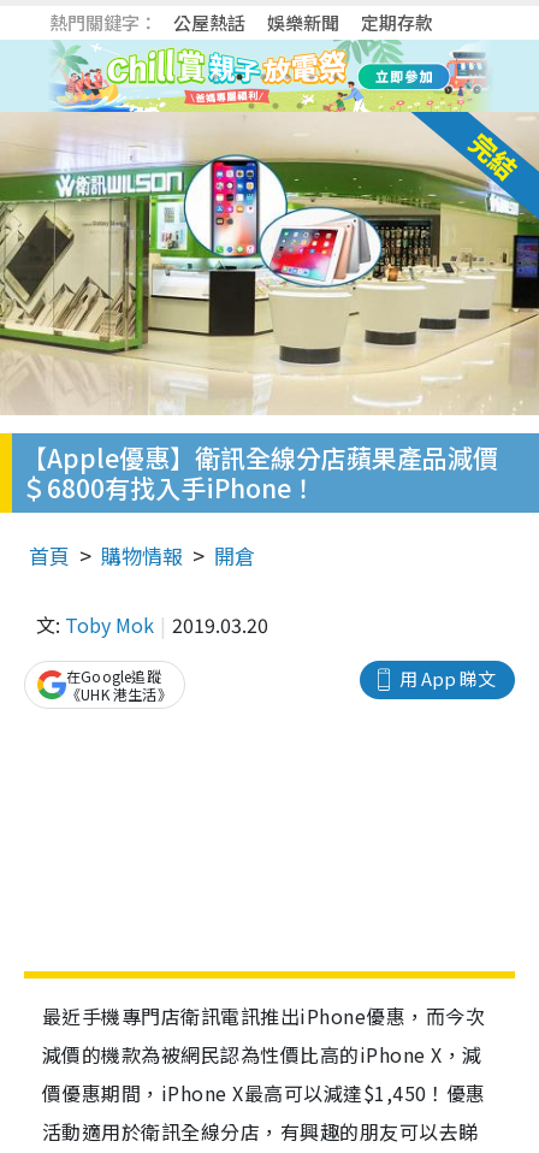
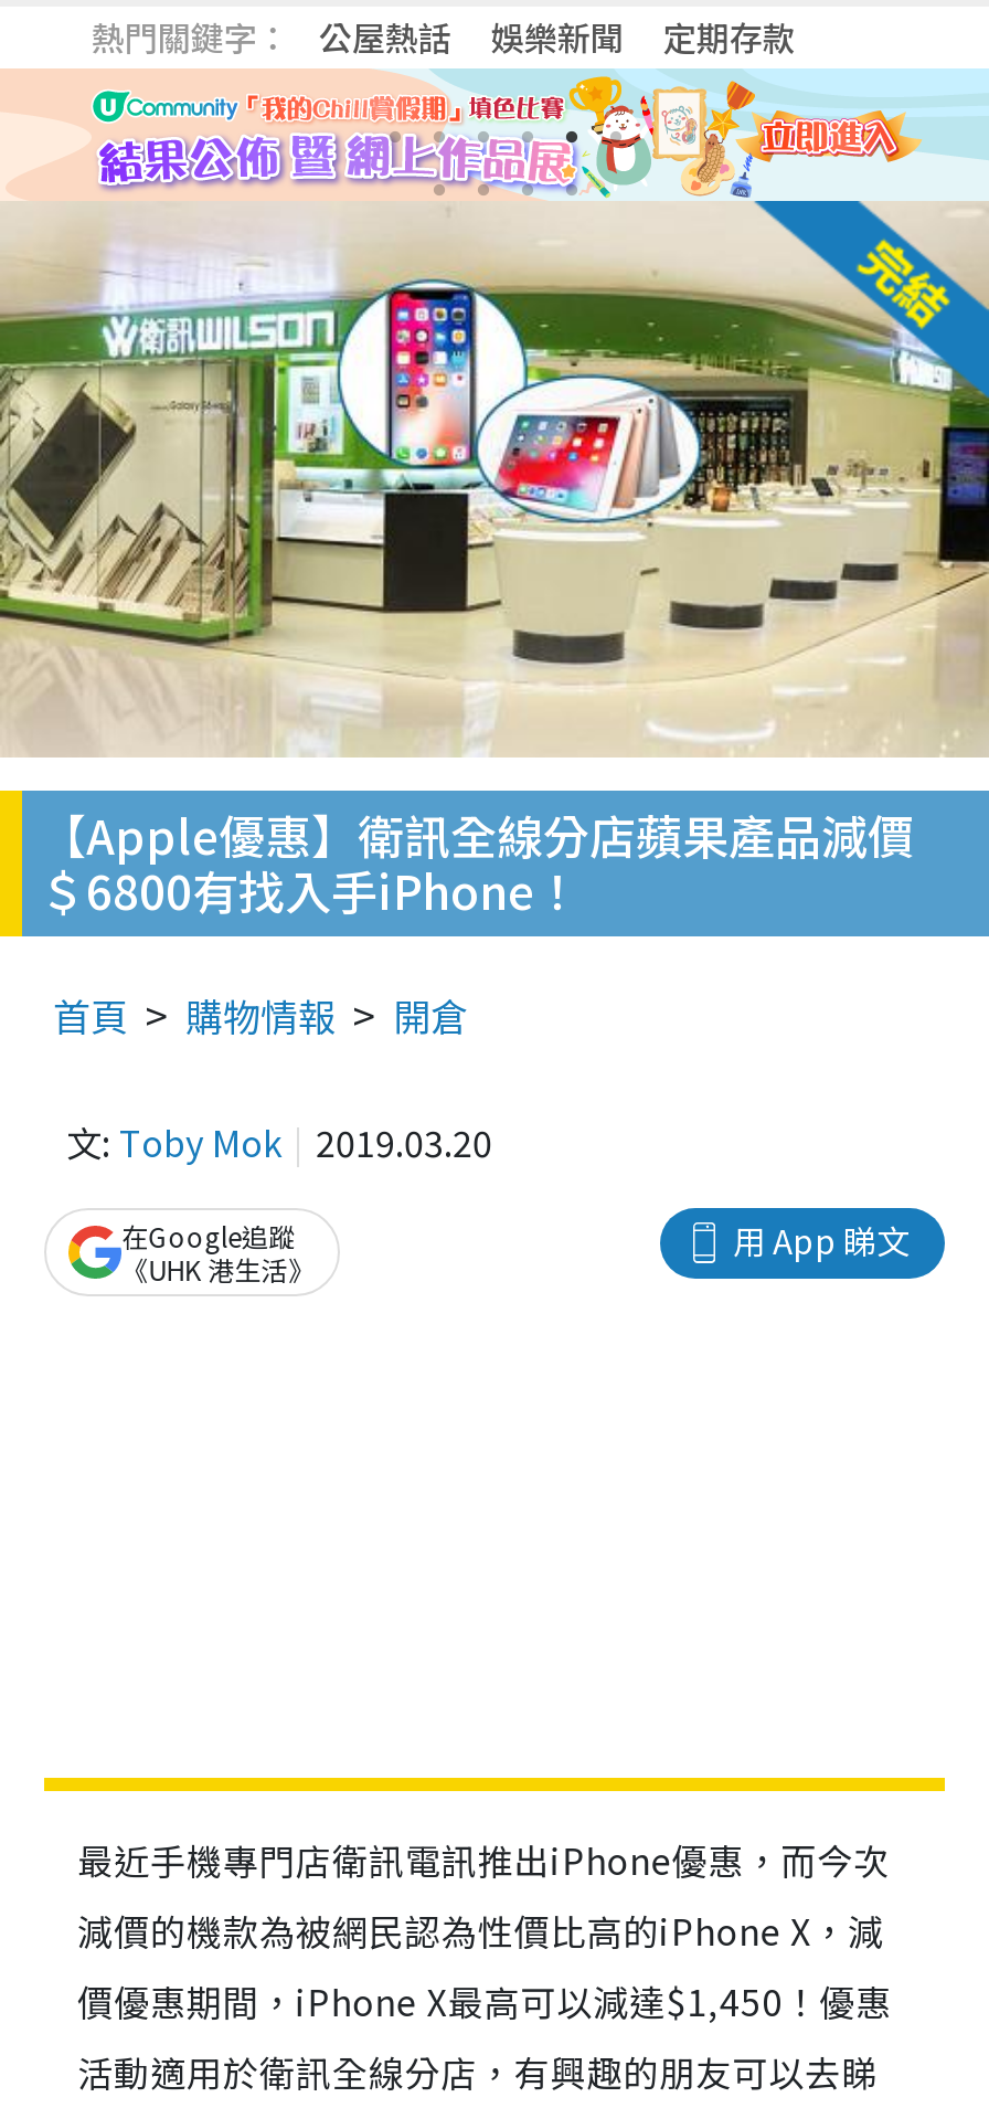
- [image]
+ [image]
